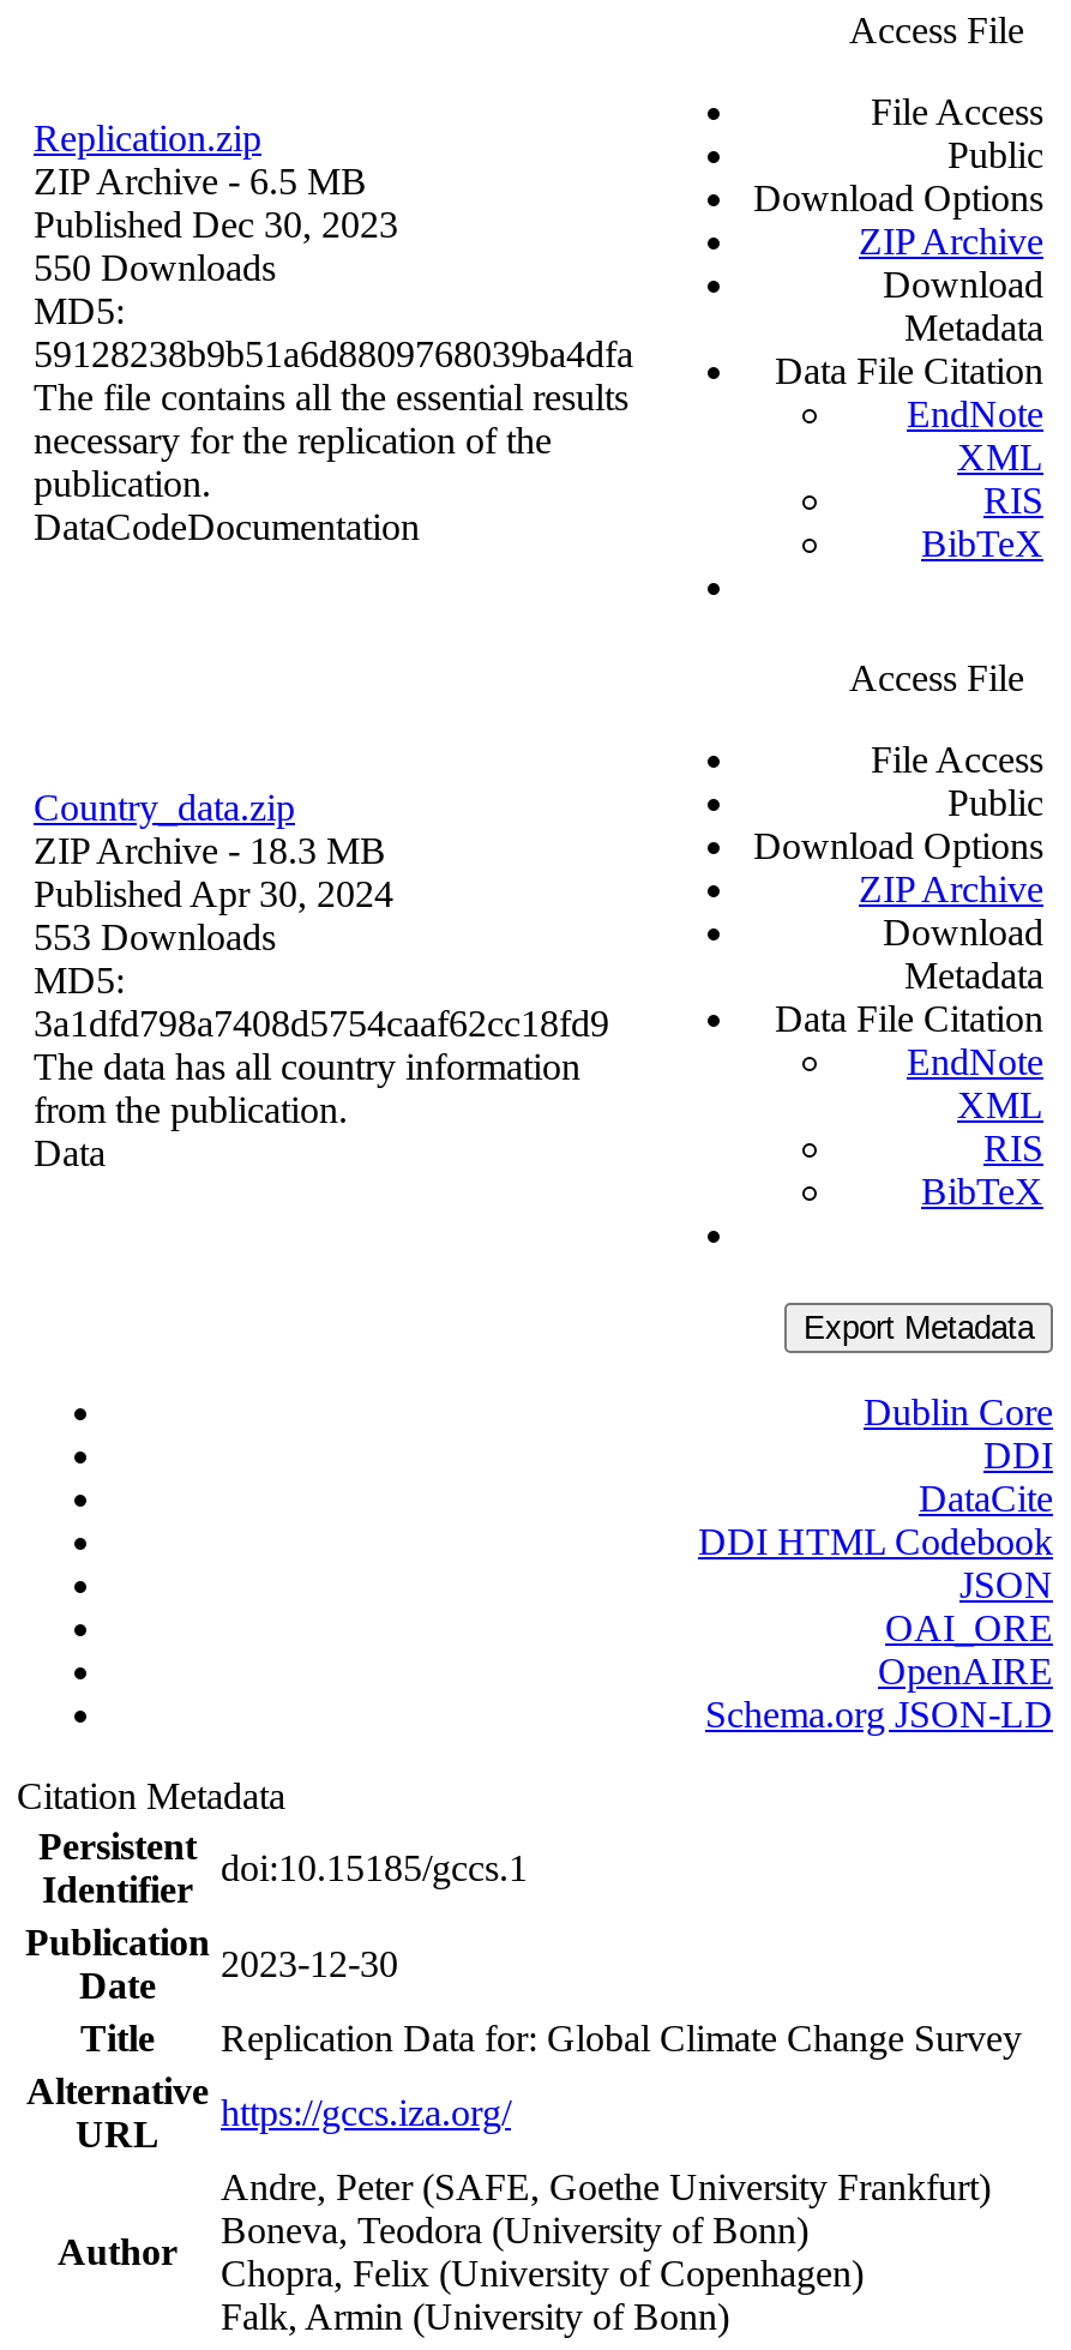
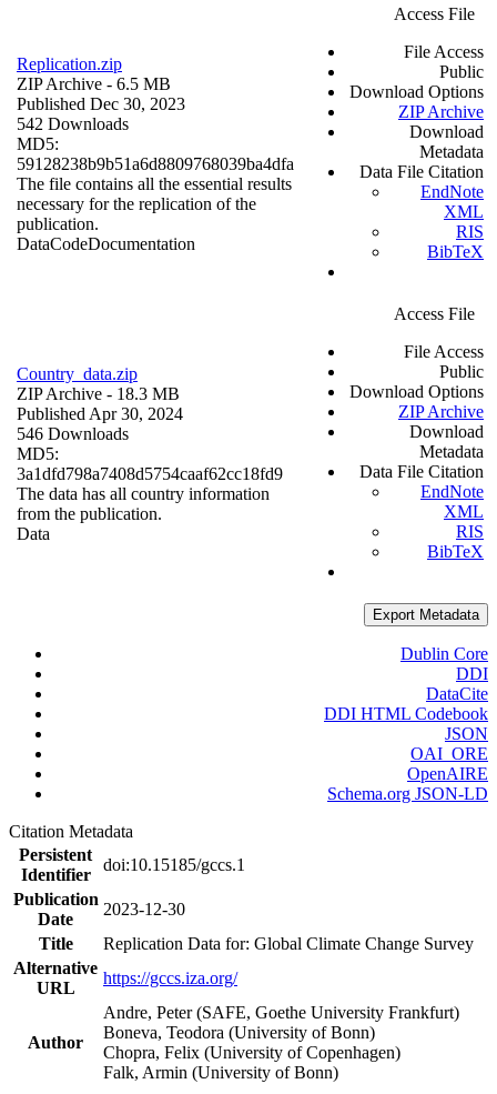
- 550 Downloads
+ 542 Downloads

- 553 Downloads
+ 546 Downloads
